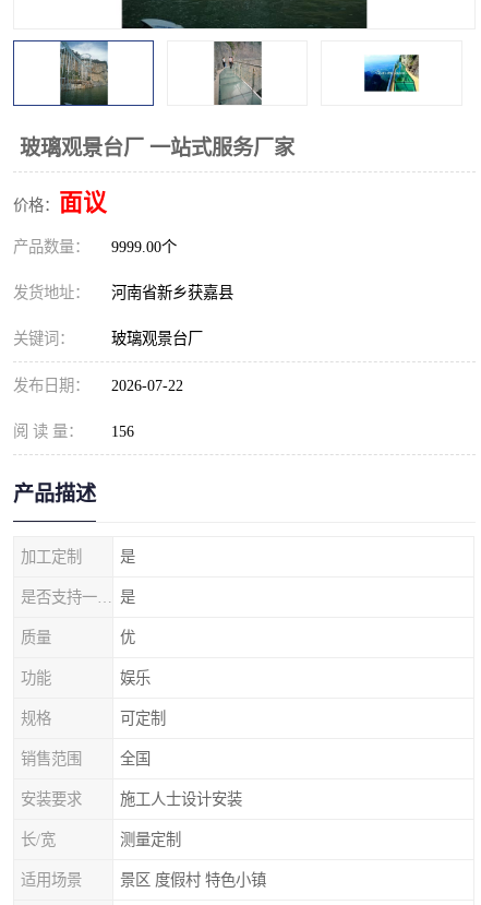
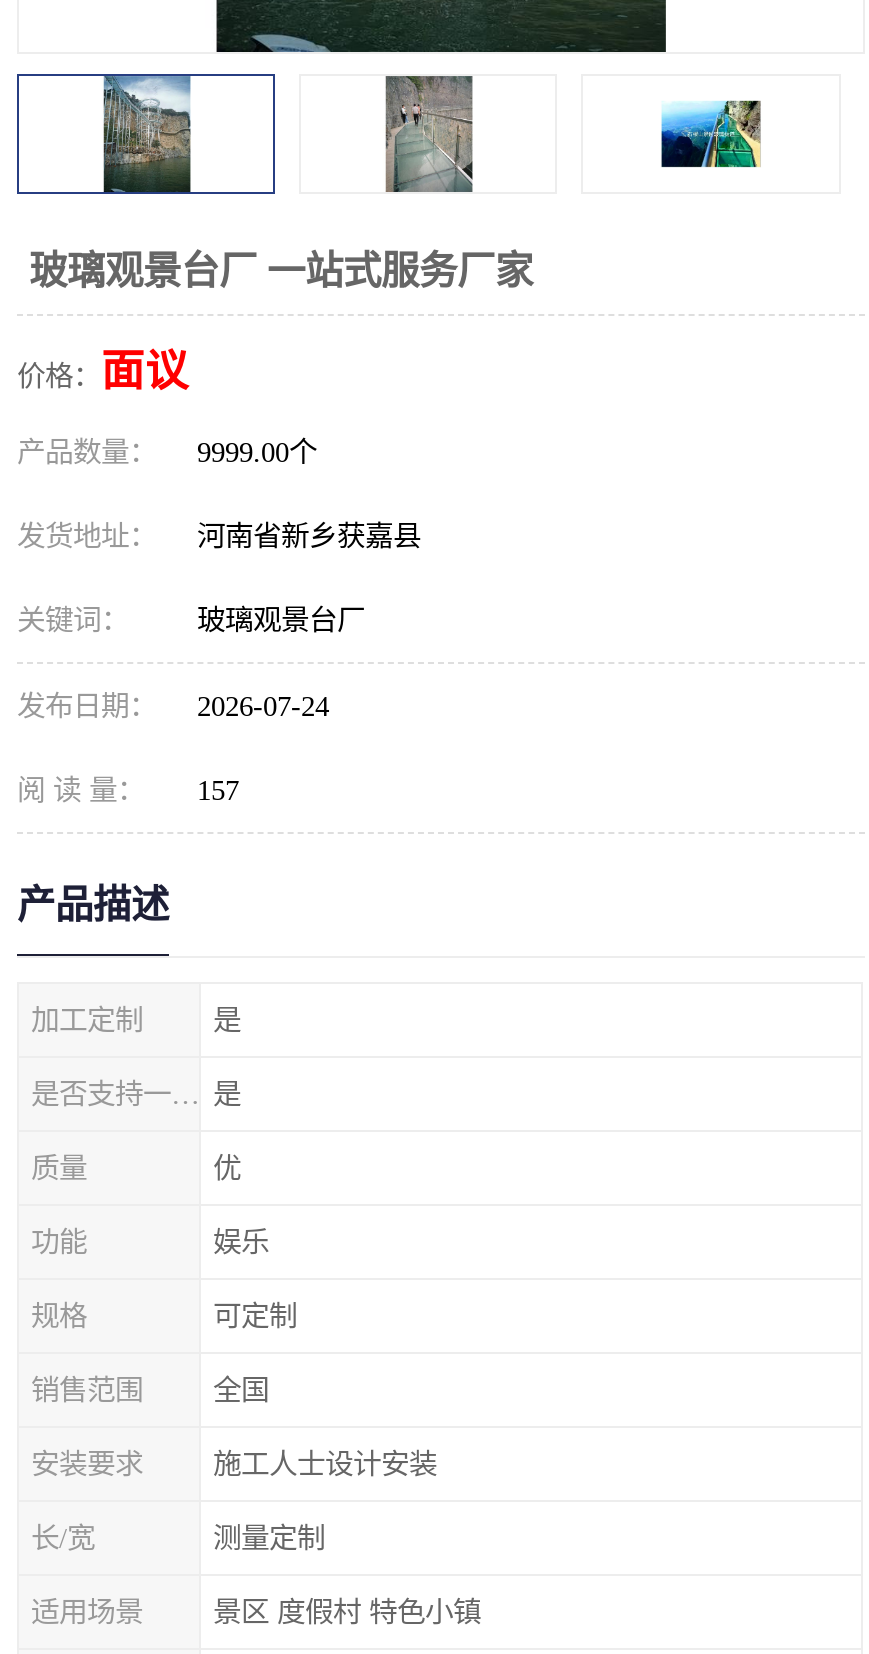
- 发布日期： 2026-07-22
+ 发布日期： 2026-07-24

- 阅 读 量： 156
+ 阅 读 量： 157
